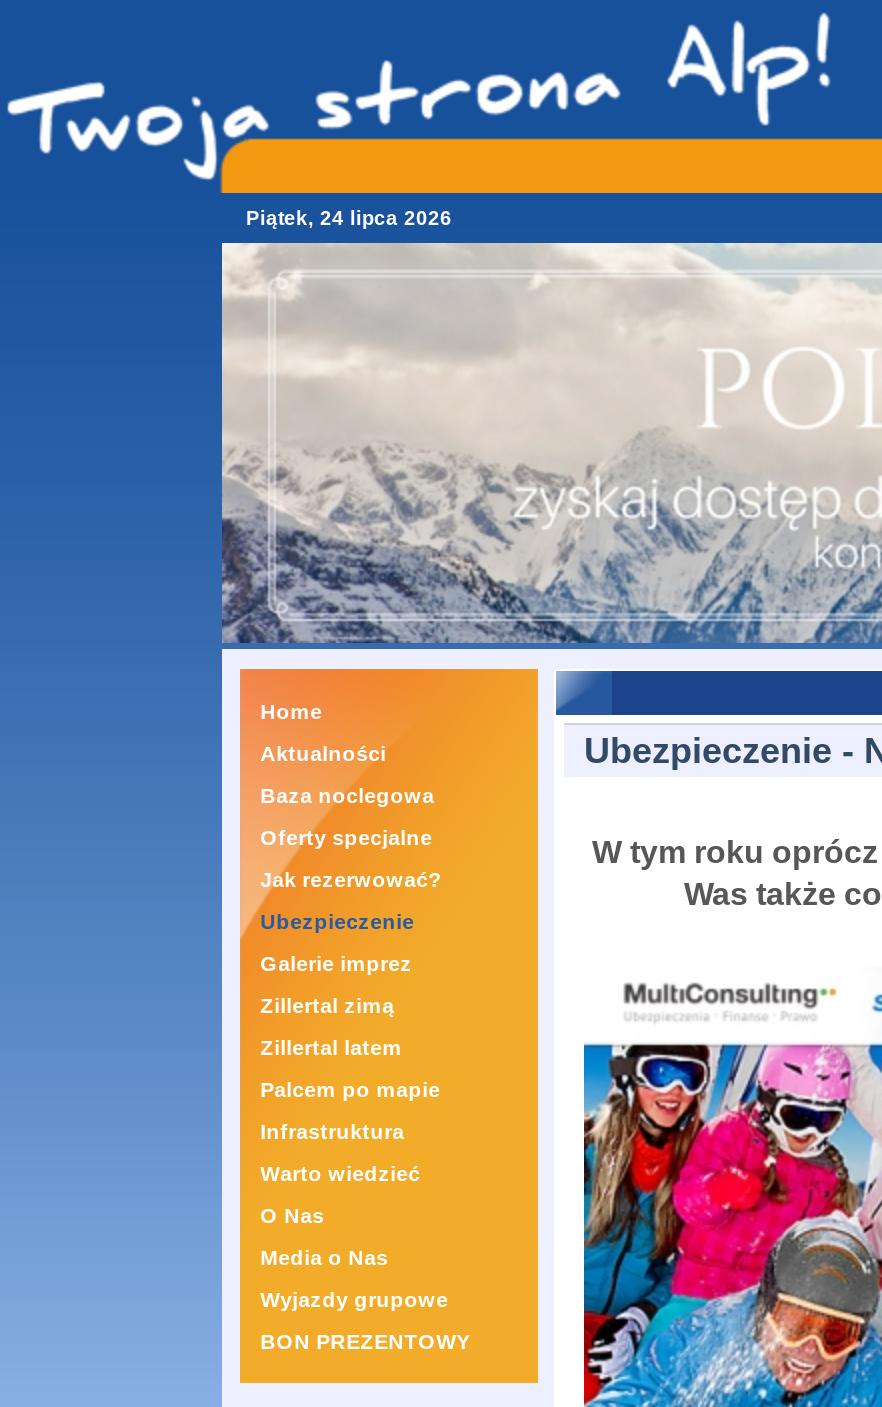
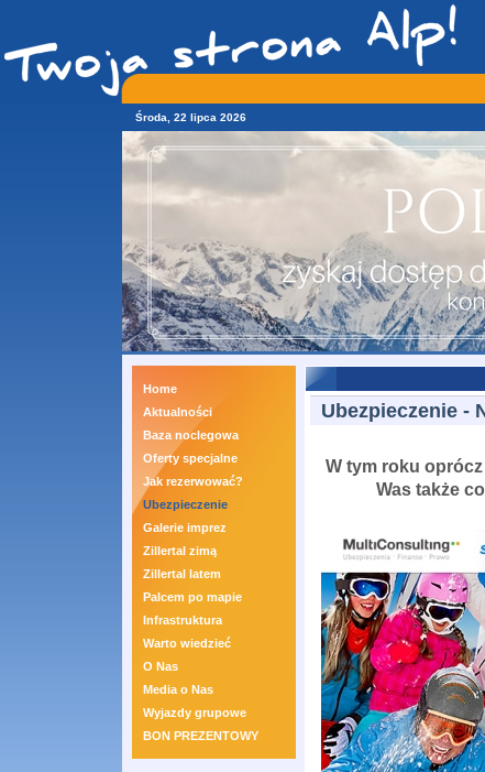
- Piątek, 24 lipca 2026
+ Środa, 22 lipca 2026
